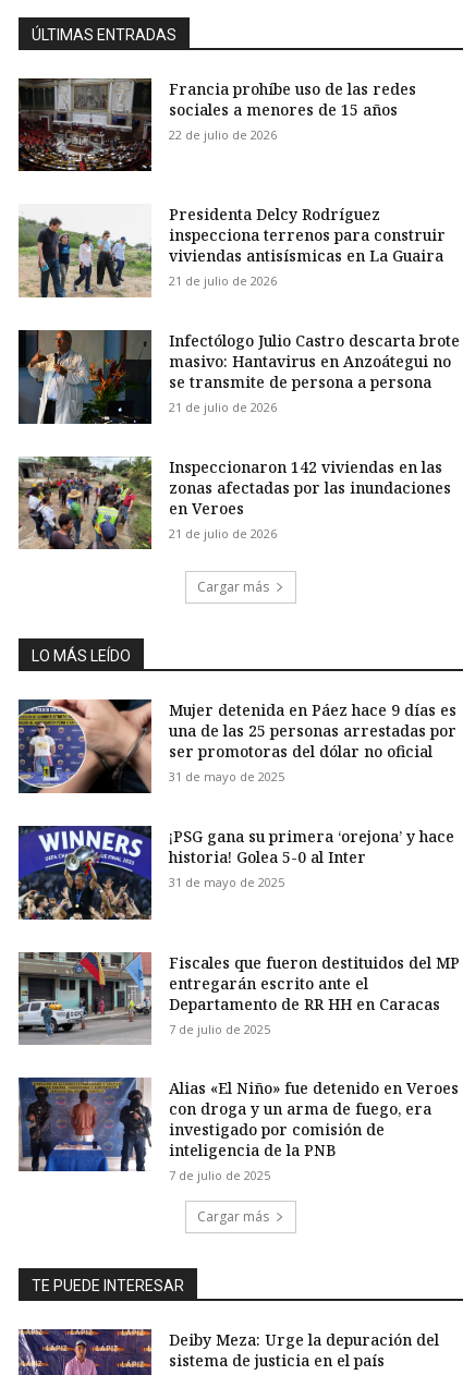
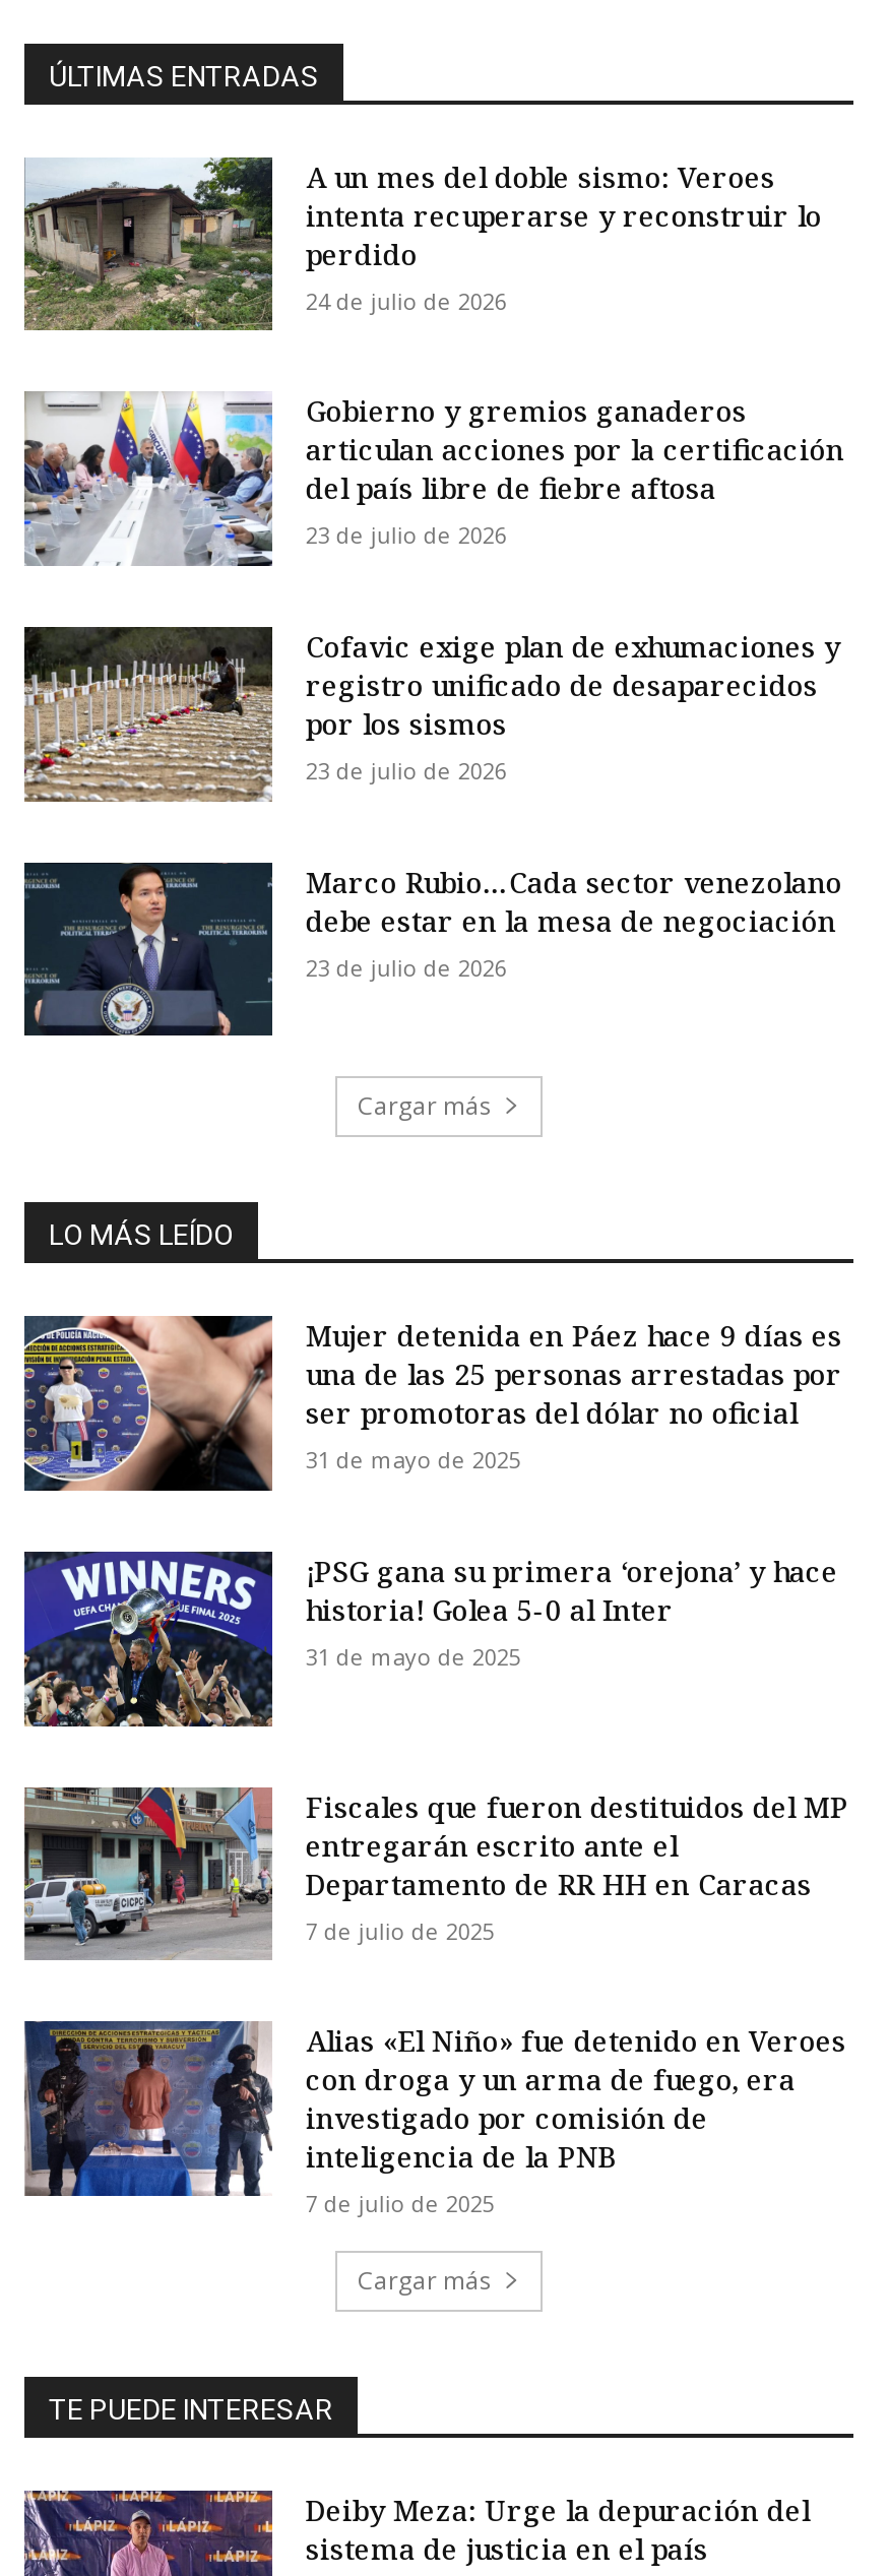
- [image]
- Francia prohíbe uso de las redes
- sociales a menores de 15 años
- 22 de julio de 2026
+ [image]
+ A un mes del doble sismo: Veroes
+ intenta recuperarse y reconstruir lo
+ perdido
+ 24 de julio de 2026

- [image]
- Presidenta Delcy Rodríguez
- inspecciona terrenos para construir
- viviendas antisísmicas en La Guaira
- 21 de julio de 2026
+ [image]
+ Gobierno y gremios ganaderos
+ articulan acciones por la certificación
+ del país libre de fiebre aftosa
+ 23 de julio de 2026

- [image]
- Infectólogo Julio Castro descarta brote
- masivo: Hantavirus en Anzoátegui no
- se transmite de persona a persona
- 21 de julio de 2026
+ [image]
+ Cofavic exige plan de exhumaciones y
+ registro unificado de desaparecidos
+ por los sismos
+ 23 de julio de 2026

- [image]
- Inspeccionaron 142 viviendas en las
- zonas afectadas por las inundaciones
- en Veroes
- 21 de julio de 2026
+ [image]
+ Marco Rubio…Cada sector venezolano
+ debe estar en la mesa de negociación
+ 23 de julio de 2026
